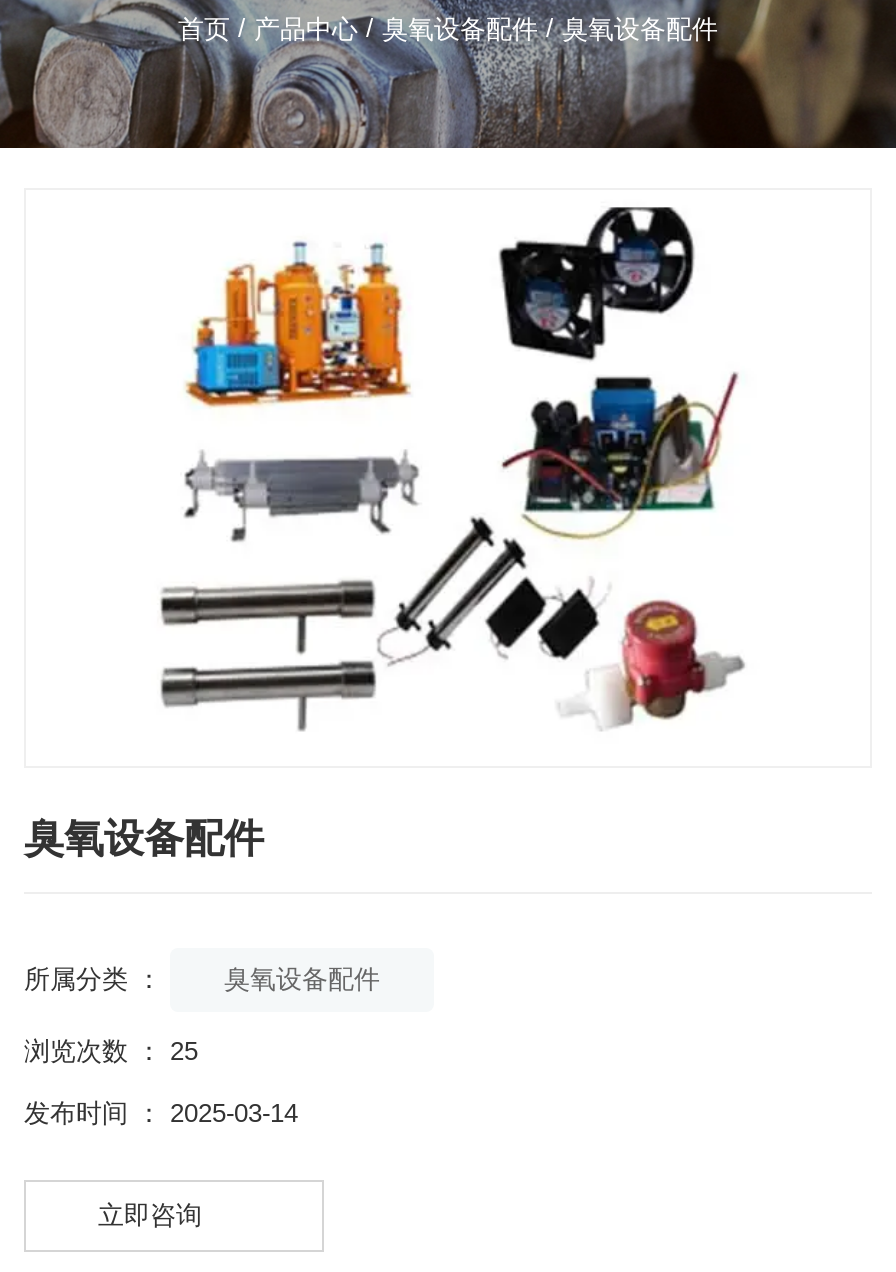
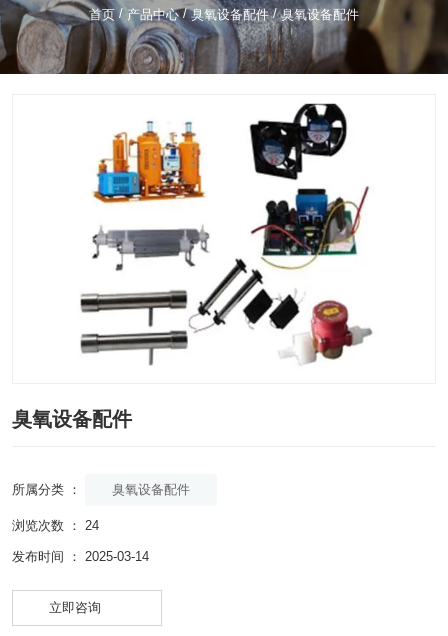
- 浏览次数 ：25
+ 浏览次数 ：24
